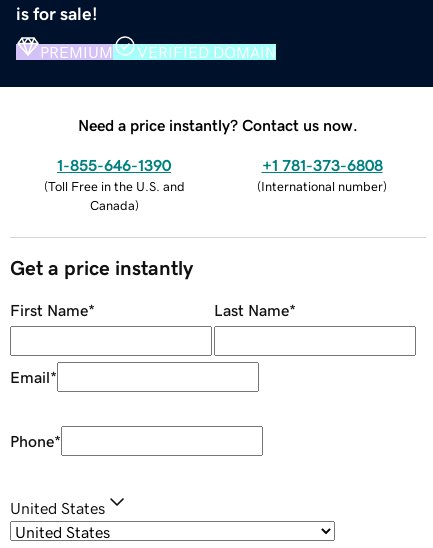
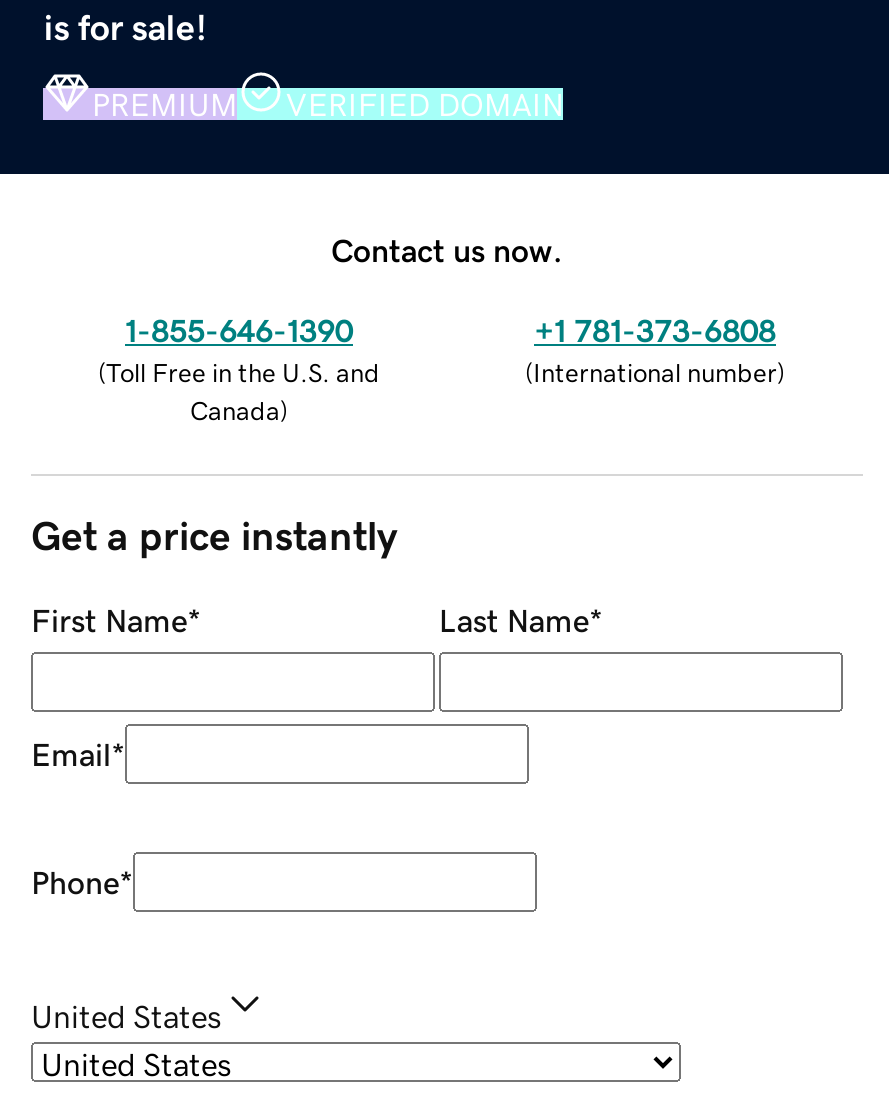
- Need a price instantly? Contact us now.
+ Contact us now.
